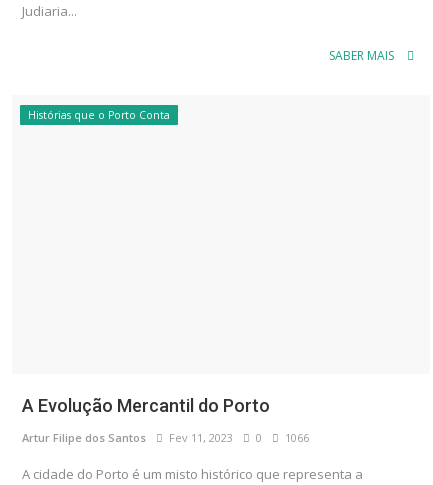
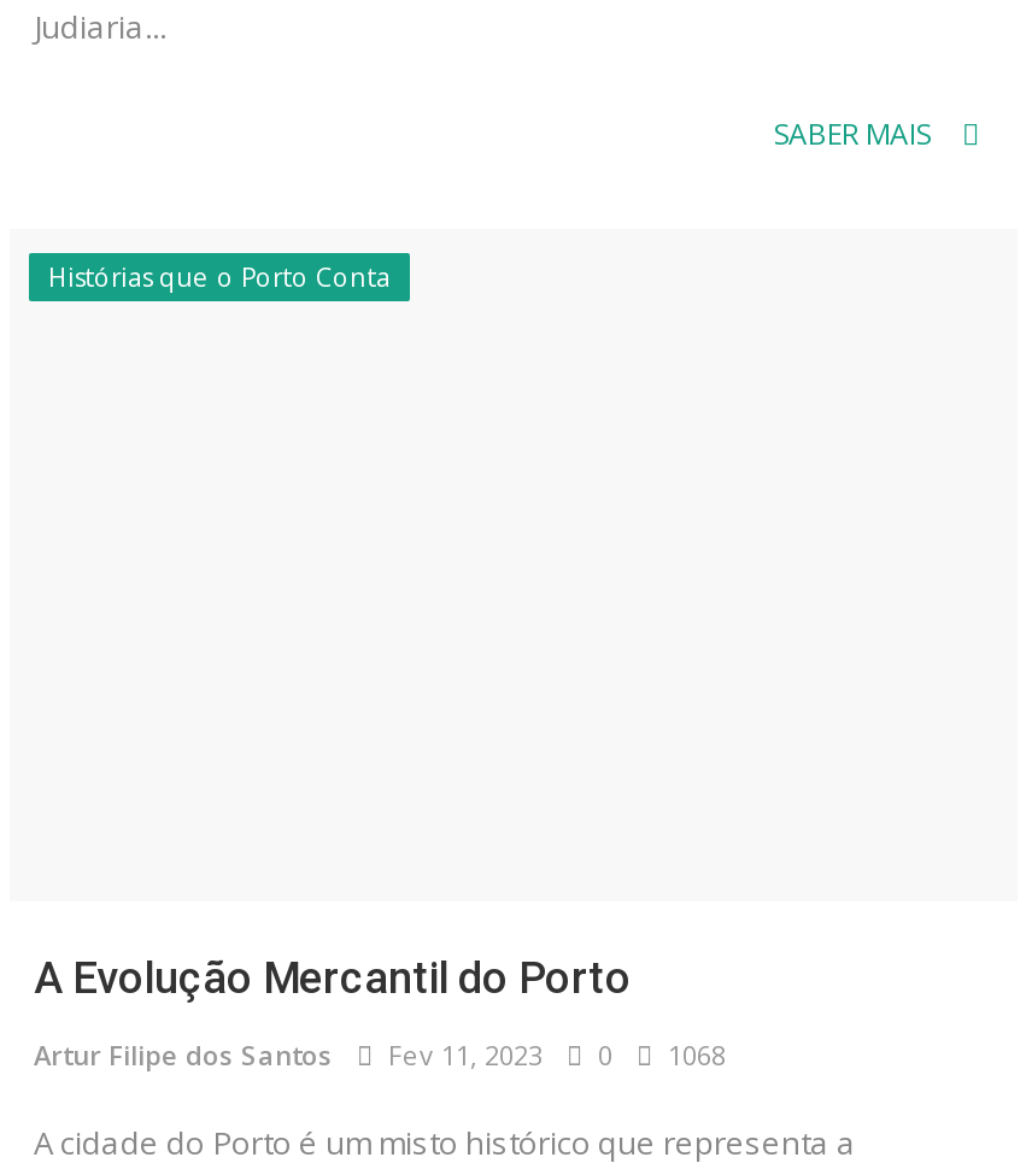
- 1066
+ 1068
